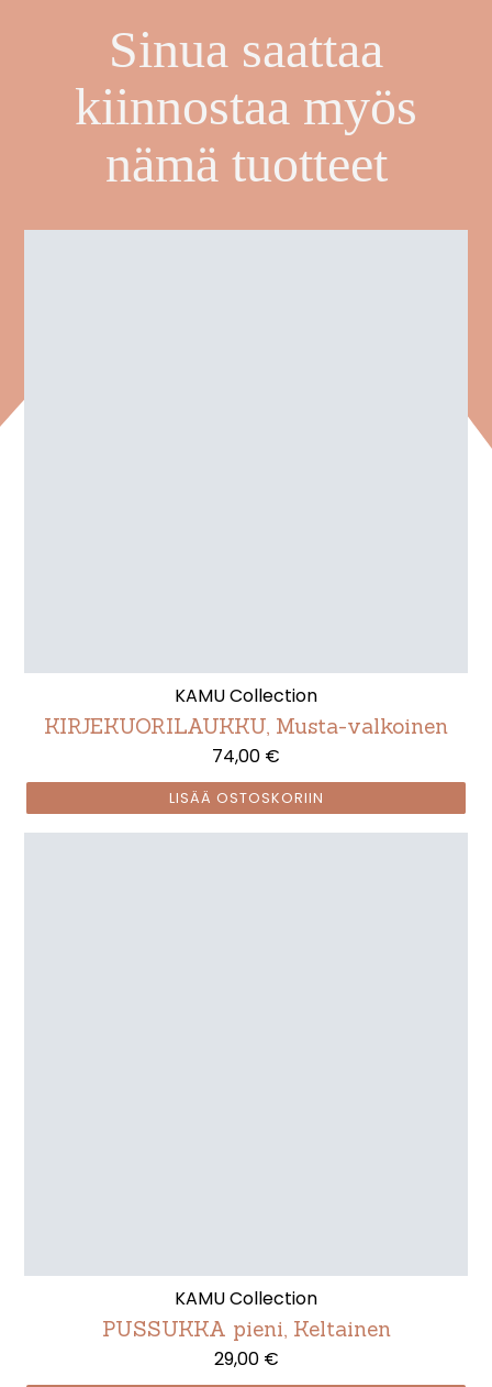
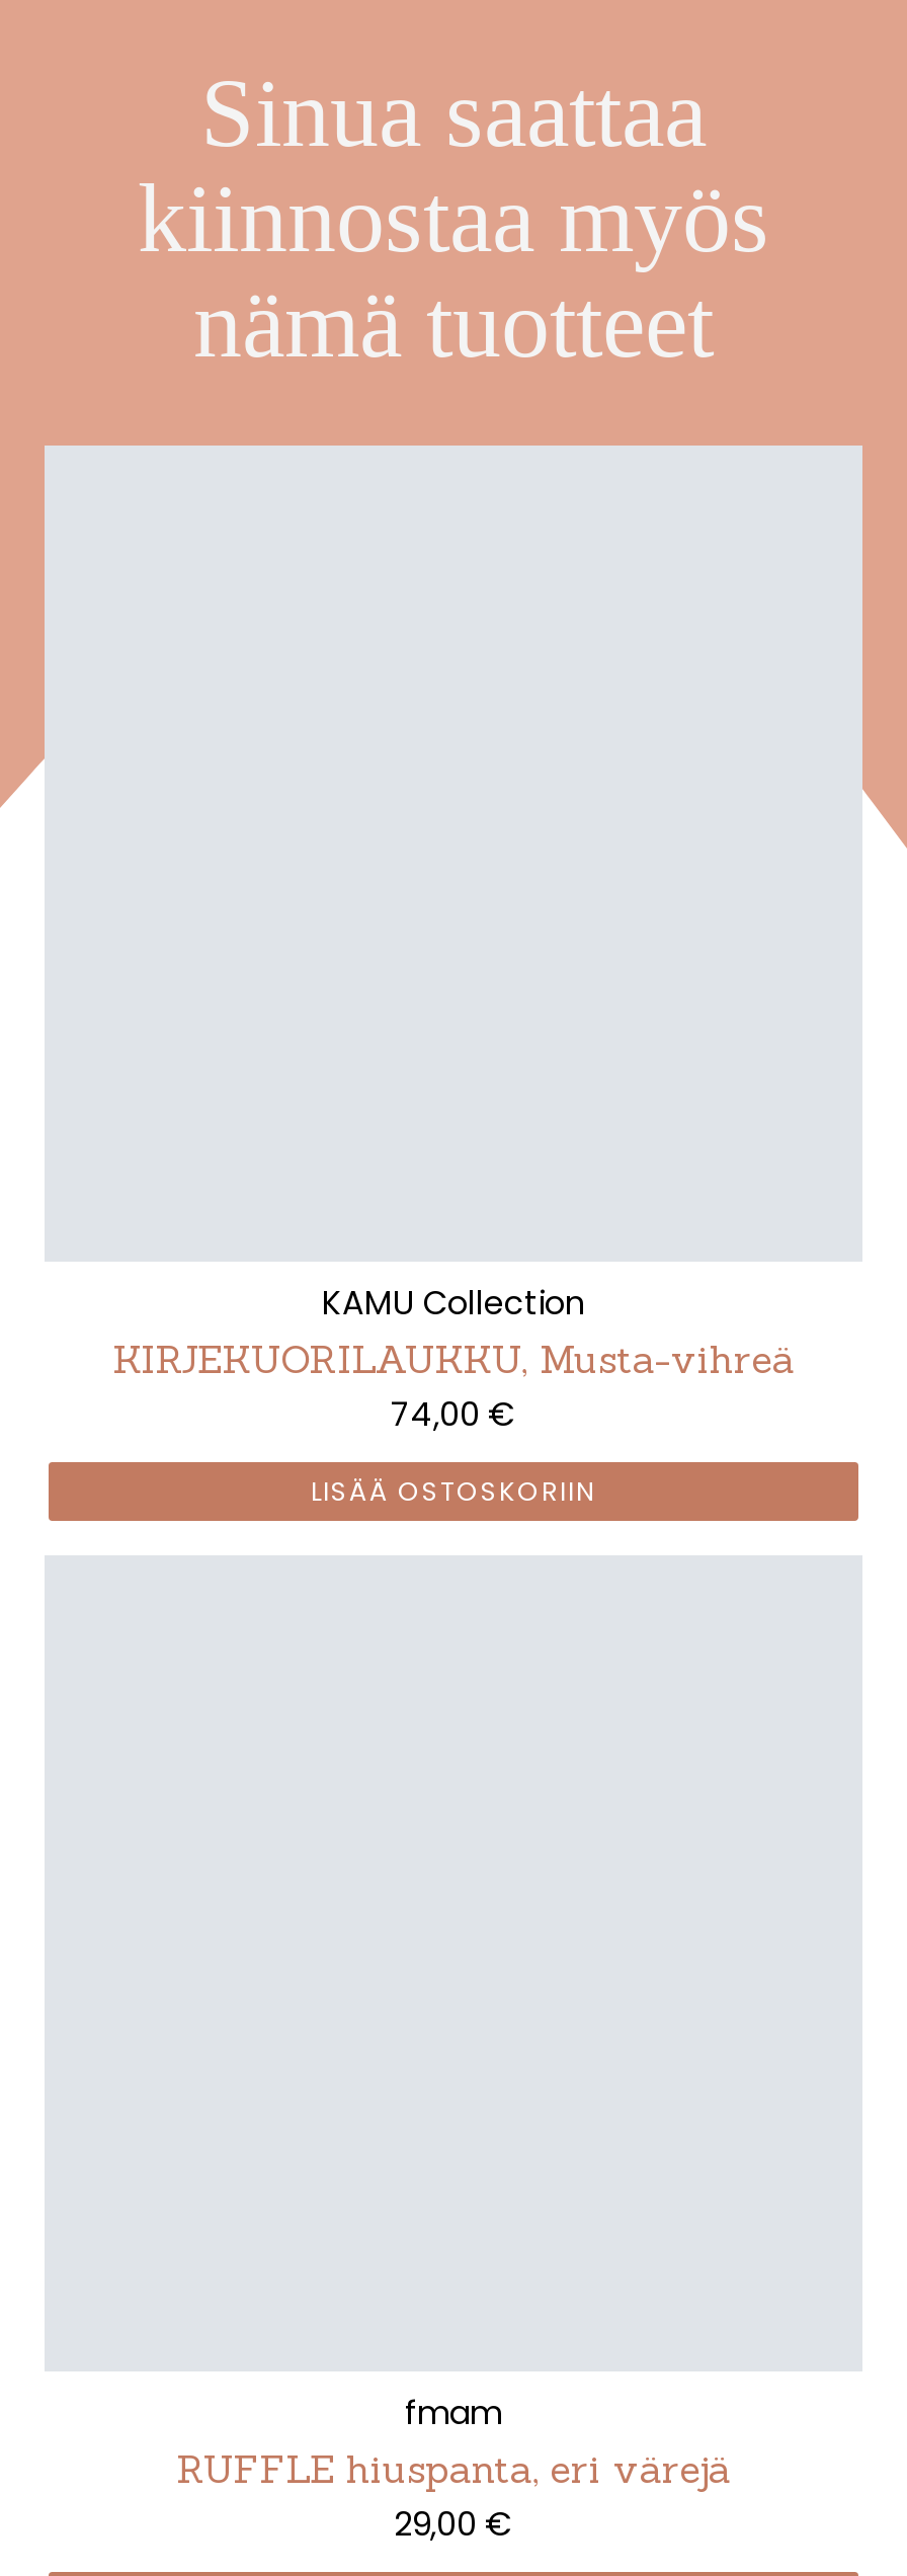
- KIRJEKUORILAUKKU, Musta-valkoinen
+ KIRJEKUORILAUKKU, Musta-vihreä

- KAMU Collection
- PUSSUKKA pieni, Keltainen
+ fmam
+ RUFFLE hiuspanta, eri värejä
